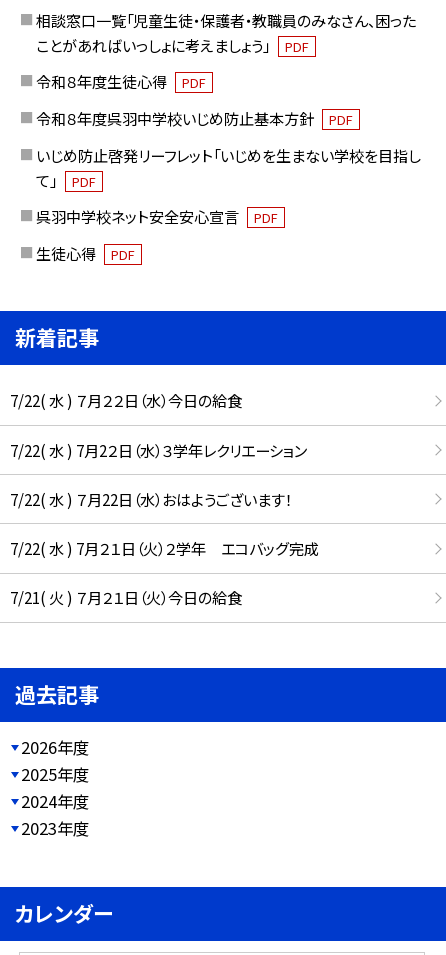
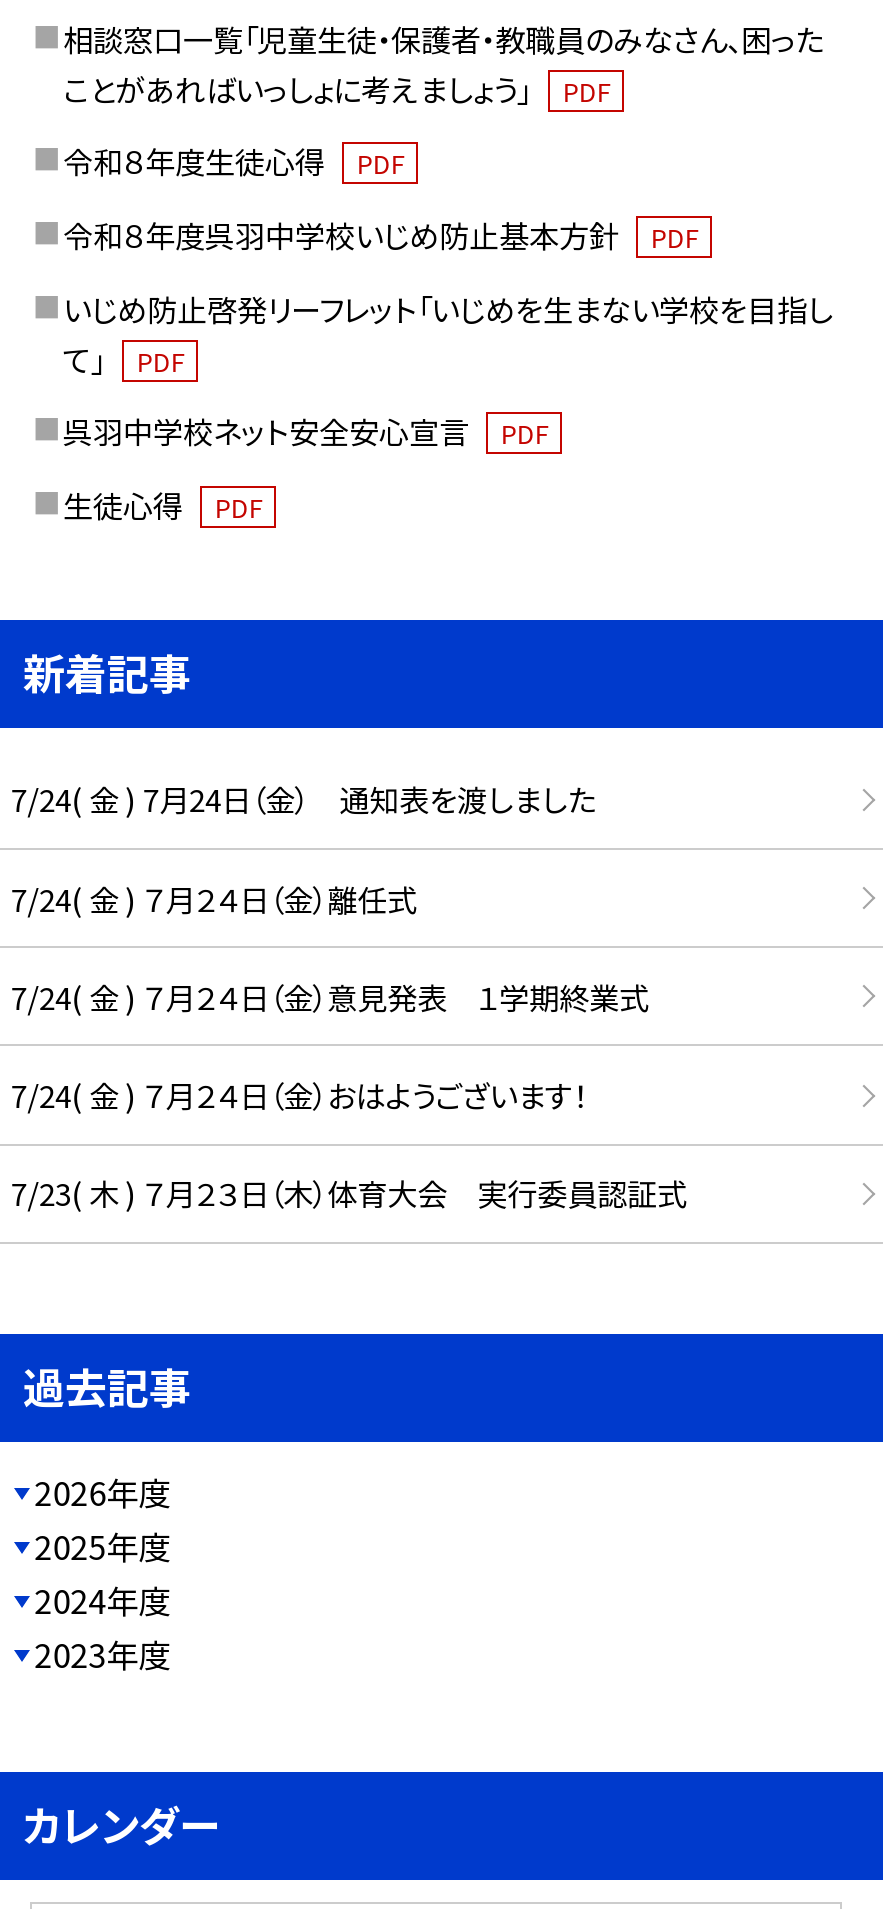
- 7/22( 水 ) ７月２２日（水）今日の給食
+ 7/24( 金 ) 7月24日（金） 通知表を渡しました

- 7/22( 水 ) 7月2２日（水）３学年レクリエーション
+ 7/24( 金 ) ７月２４日（金）離任式

- 7/22( 水 ) ７月22日（水）おはようございます！
+ 7/24( 金 ) ７月２４日（金）意見発表 １学期終業式

- 7/22( 水 ) 7月２１日（火）２学年 エコバッグ完成
+ 7/24( 金 ) ７月２４日（金）おはようございます！

- 7/21( 火 ) ７月２１日（火）今日の給食
+ 7/23( 木 ) ７月２３日（木）体育大会 実行委員認証式
